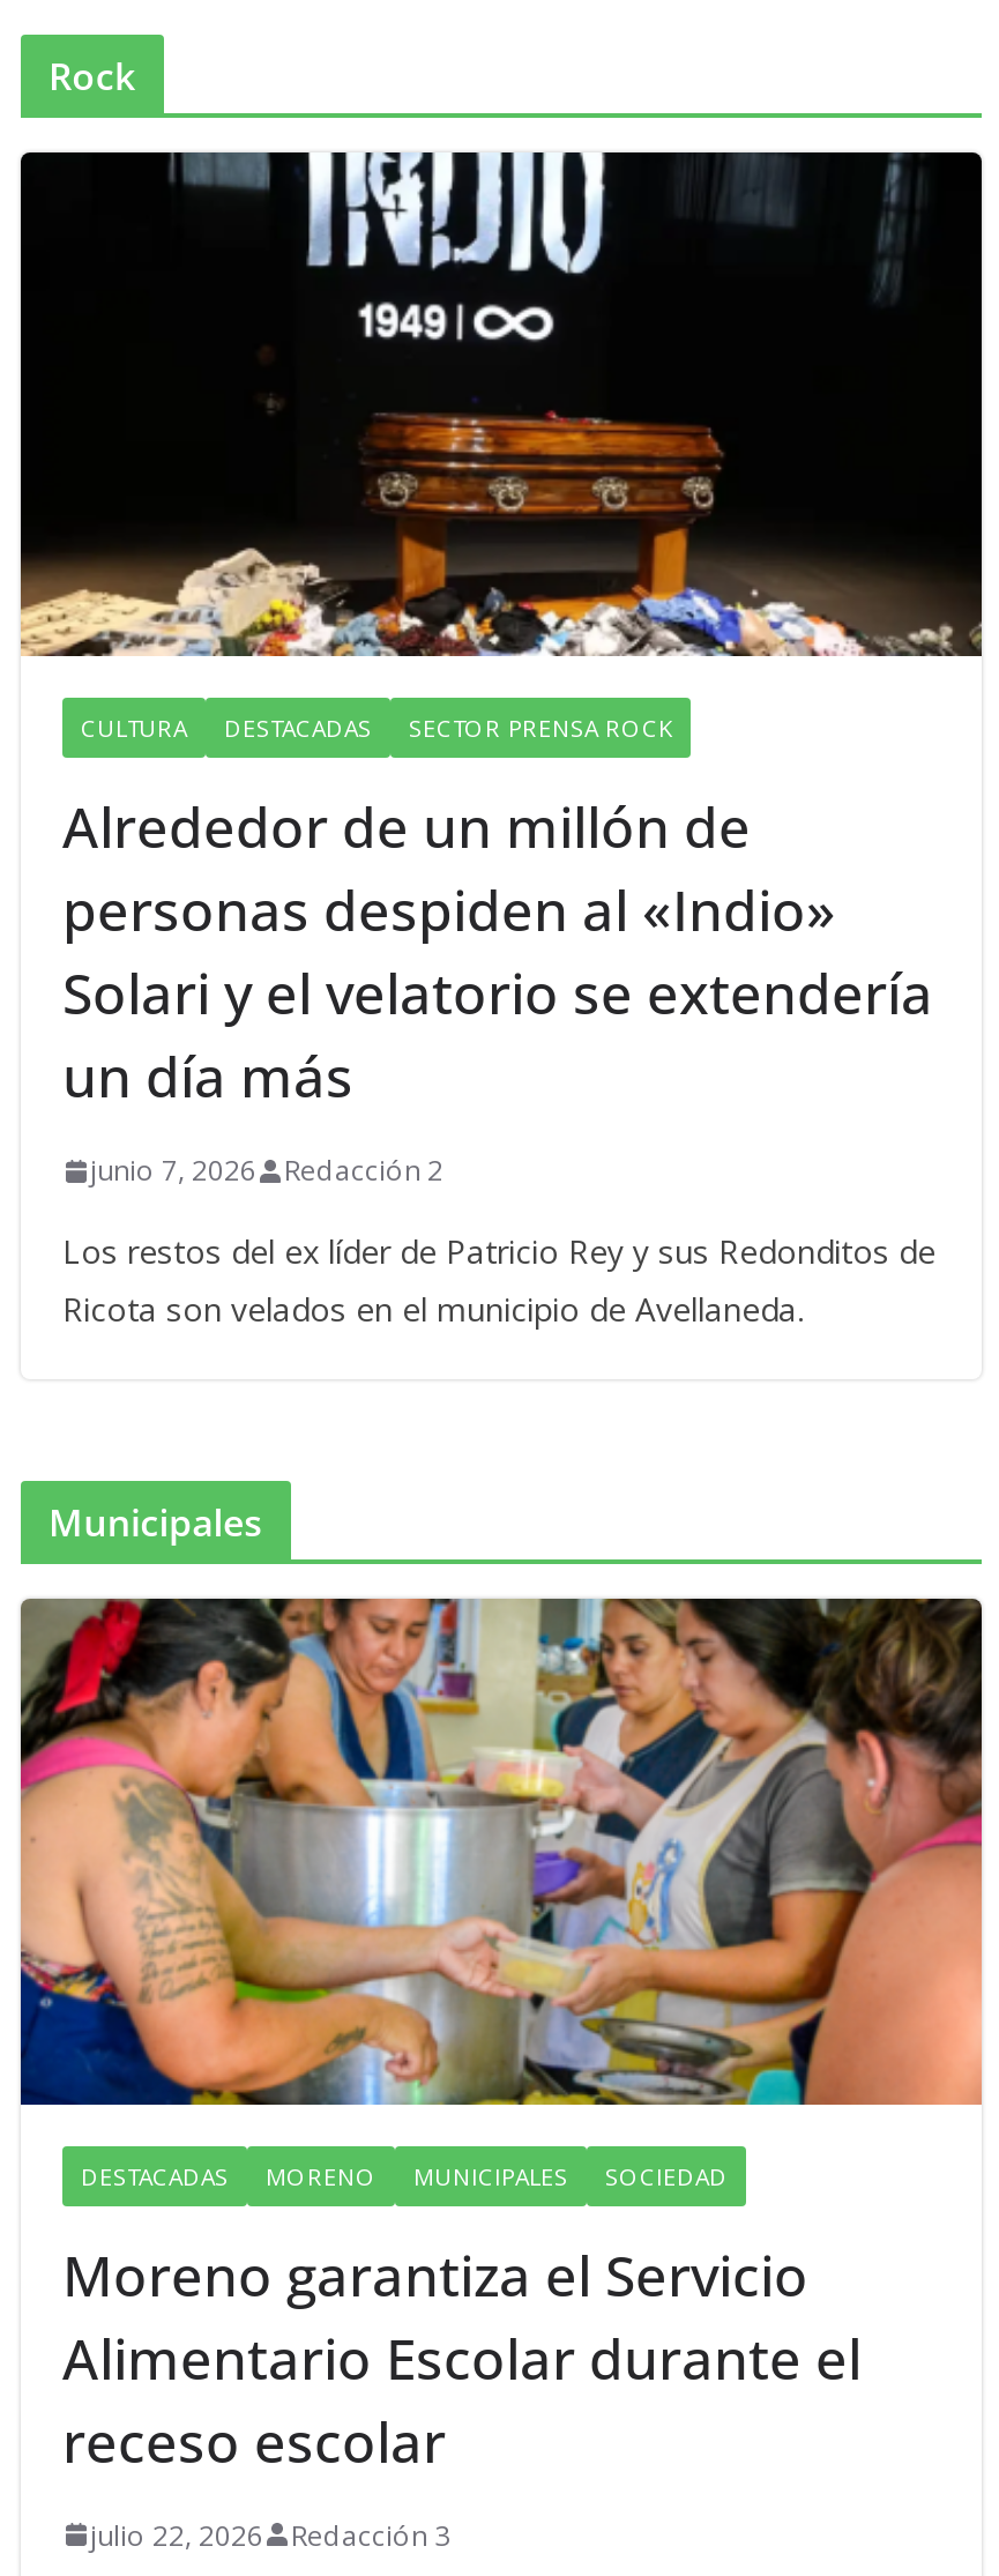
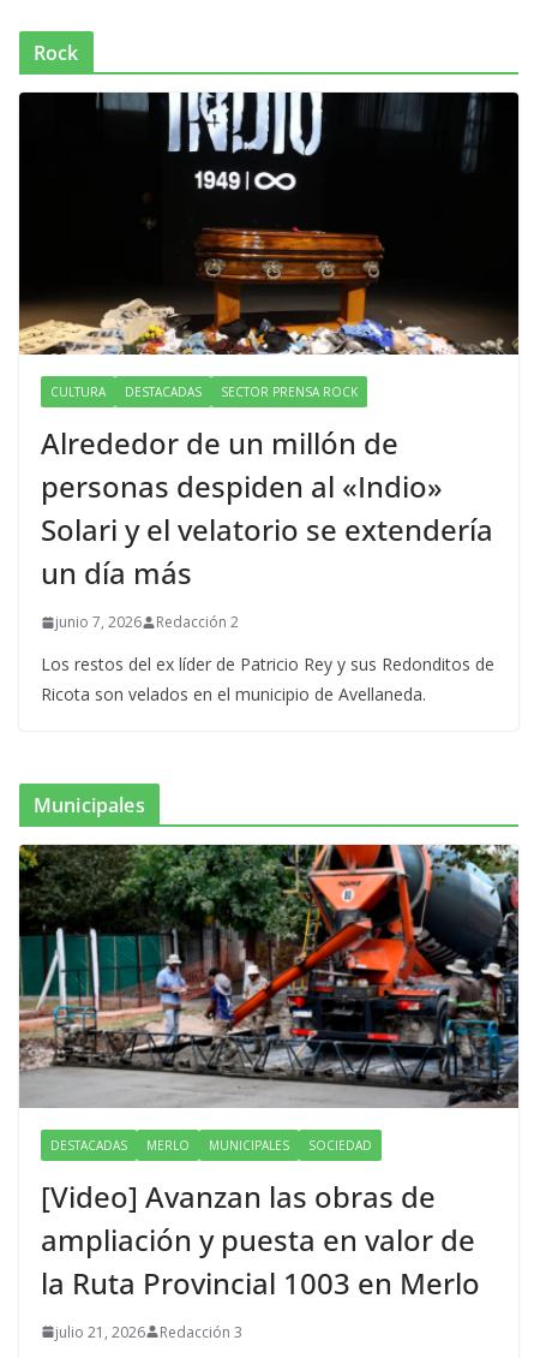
- [image]
- MORENO
+ [image]
+ MERLO

- Moreno garantiza el Servicio
- Alimentario Escolar durante el
- receso escolar
+ [Video] Avanzan las obras de
+ ampliación y puesta en valor de
+ la Ruta Provincial 1003 en Merlo

- julio 22, 2026 Redacción 3
+ julio 21, 2026 Redacción 3
